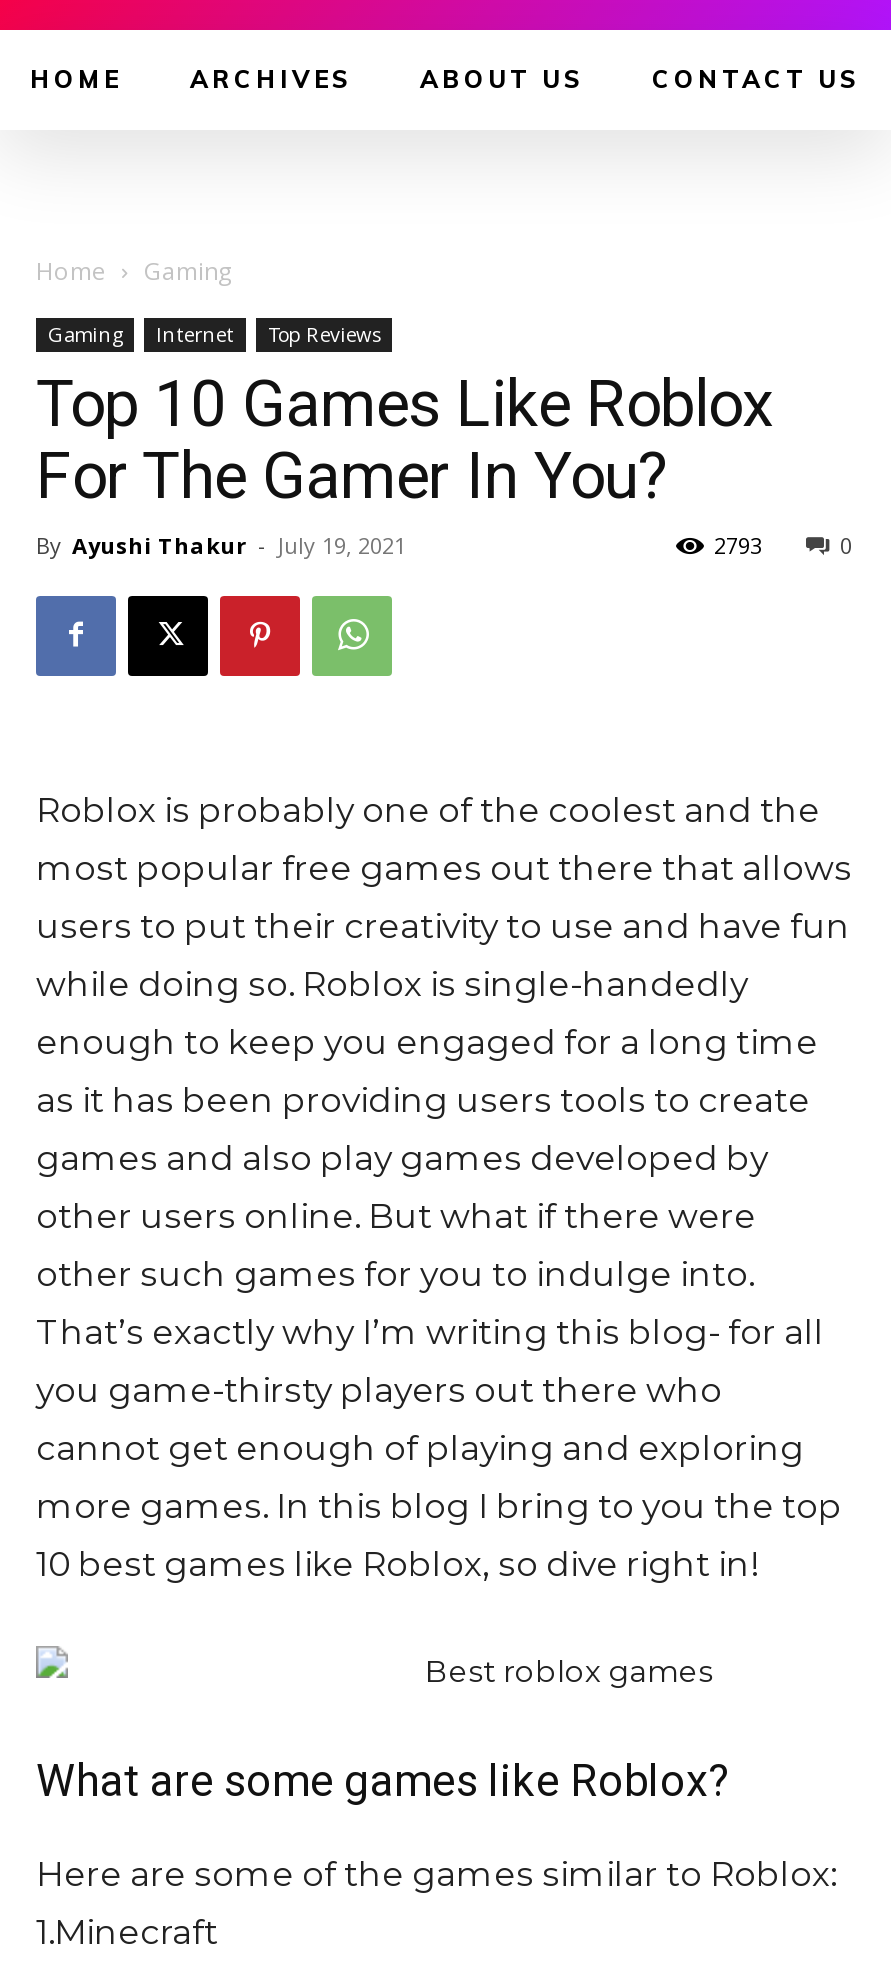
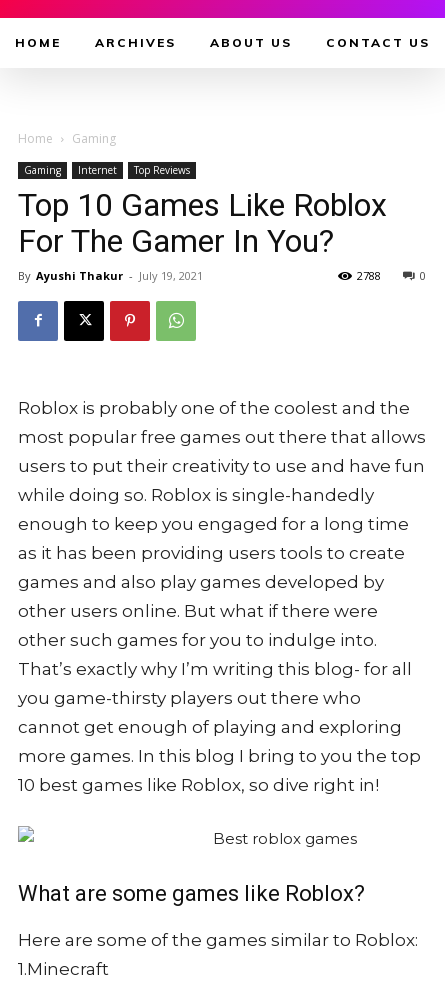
- 2793
+ 2788
